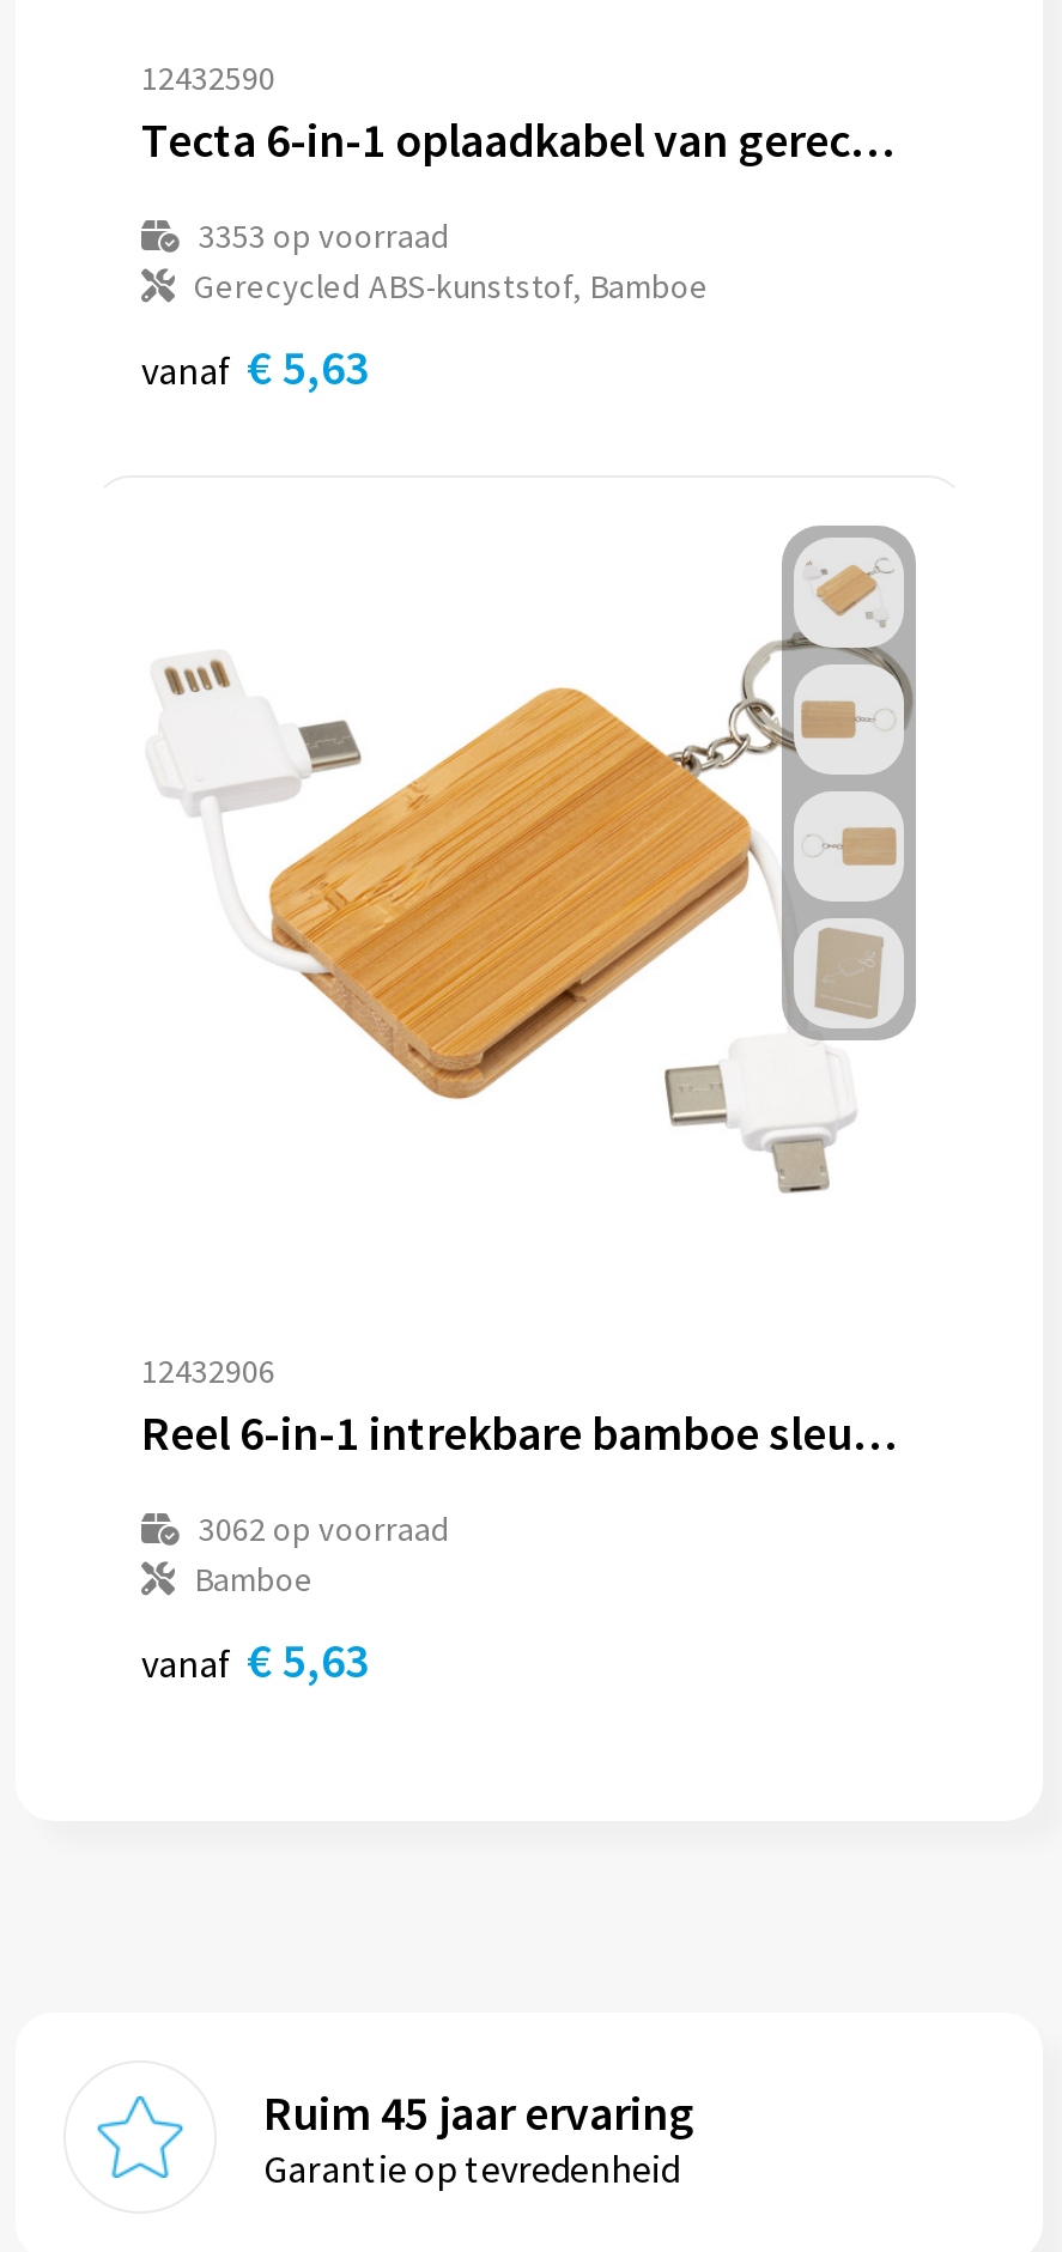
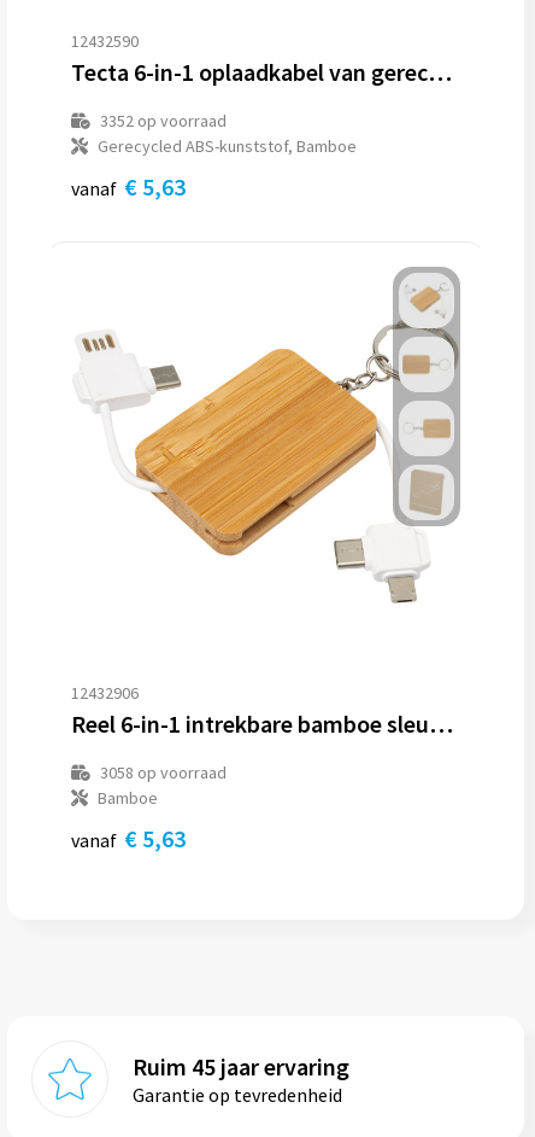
- 3353 op voorraad
+ 3352 op voorraad

- 3062 op voorraad
+ 3058 op voorraad
